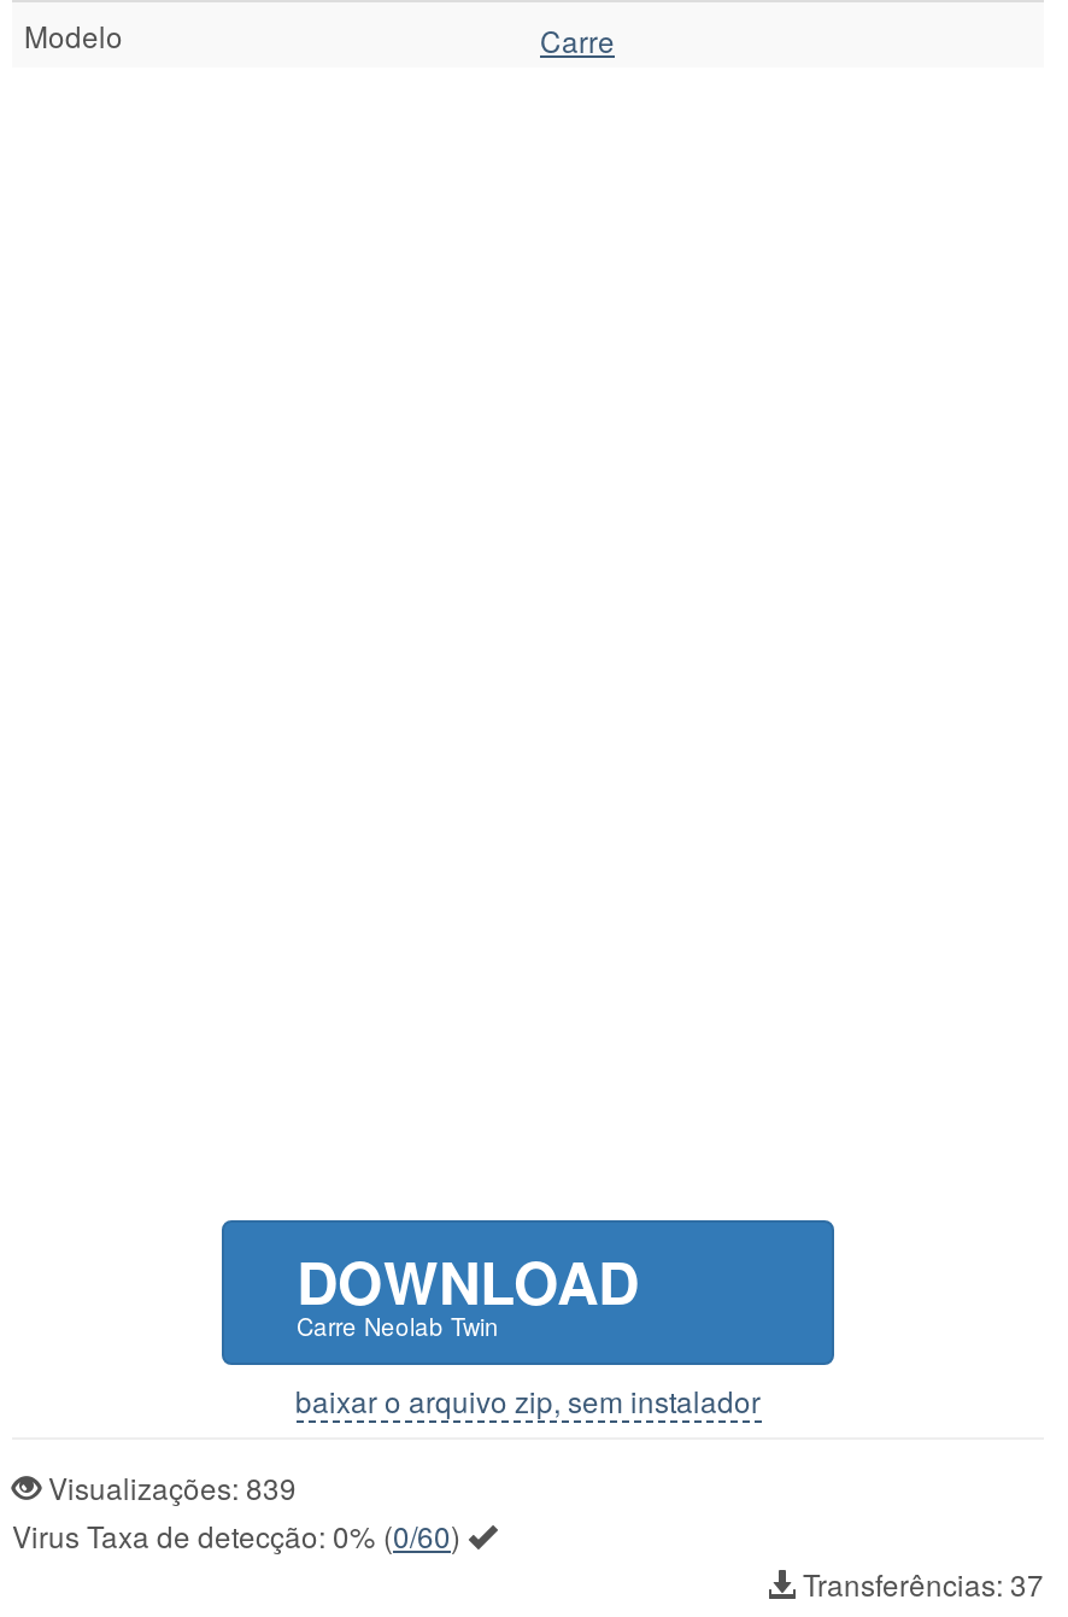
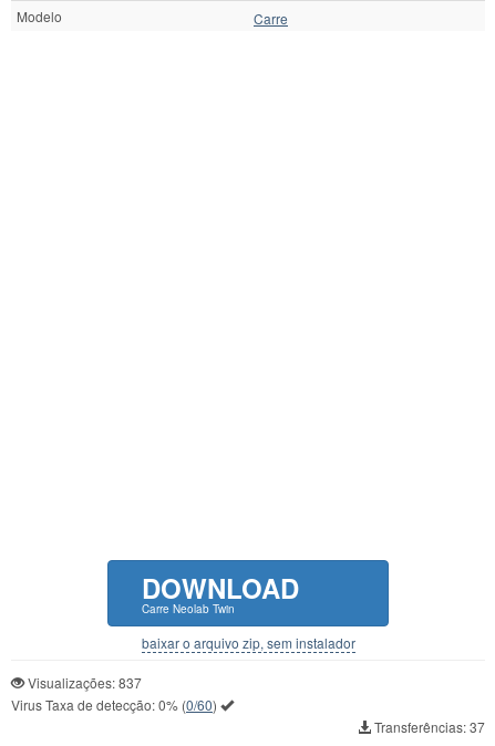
- Visualizações: 839
+ Visualizações: 837
